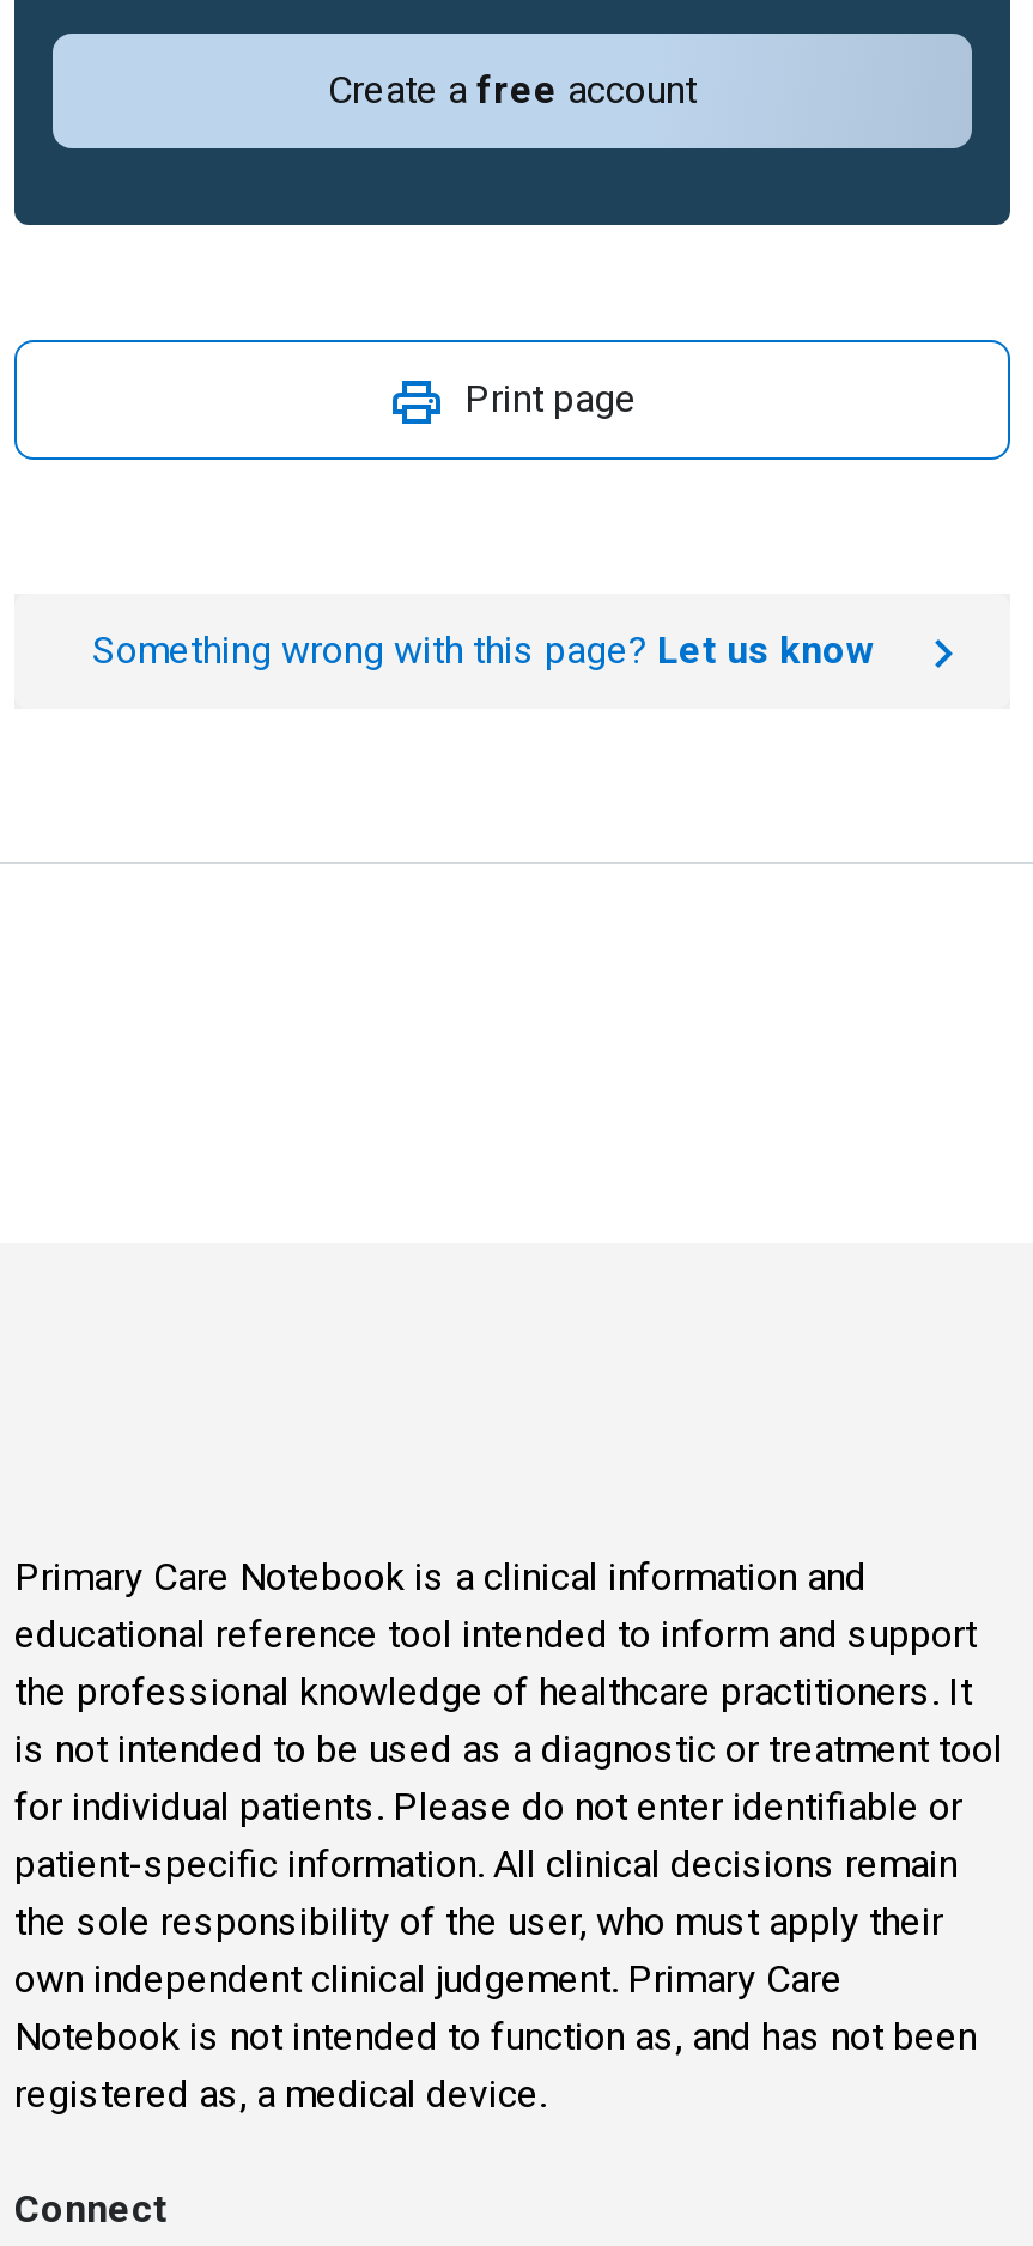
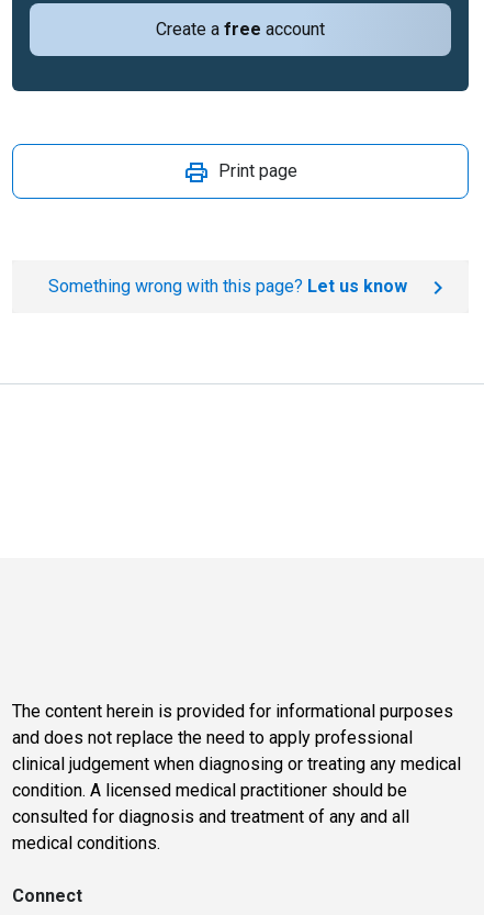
- Primary Care Notebook is a clinical information and
- educational reference tool intended to inform and support
- the professional knowledge of healthcare practitioners. It
- is not intended to be used as a diagnostic or treatment tool
- for individual patients. Please do not enter identifiable or
- patient-specific information. All clinical decisions remain
- the sole responsibility of the user, who must apply their
- own independent clinical judgement. Primary Care
- Notebook is not intended to function as, and has not been
- registered as, a medical device.
+ The content herein is provided for informational purposes
+ and does not replace the need to apply professional
+ clinical judgement when diagnosing or treating any medical
+ condition. A licensed medical practitioner should be
+ consulted for diagnosis and treatment of any and all
+ medical conditions.
